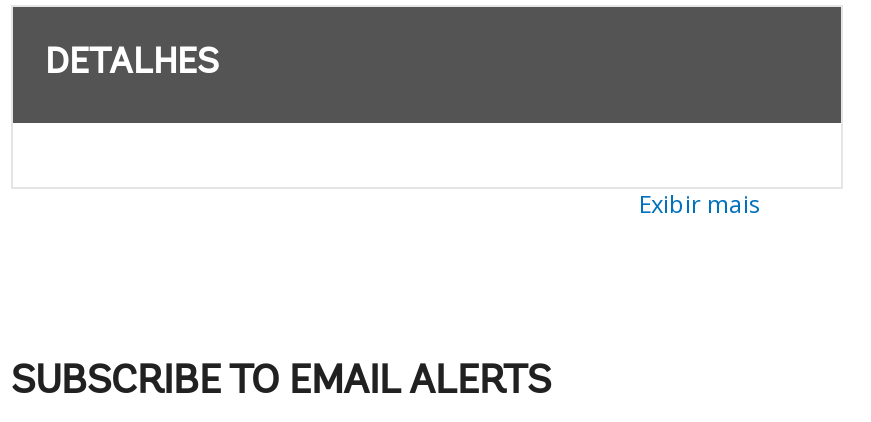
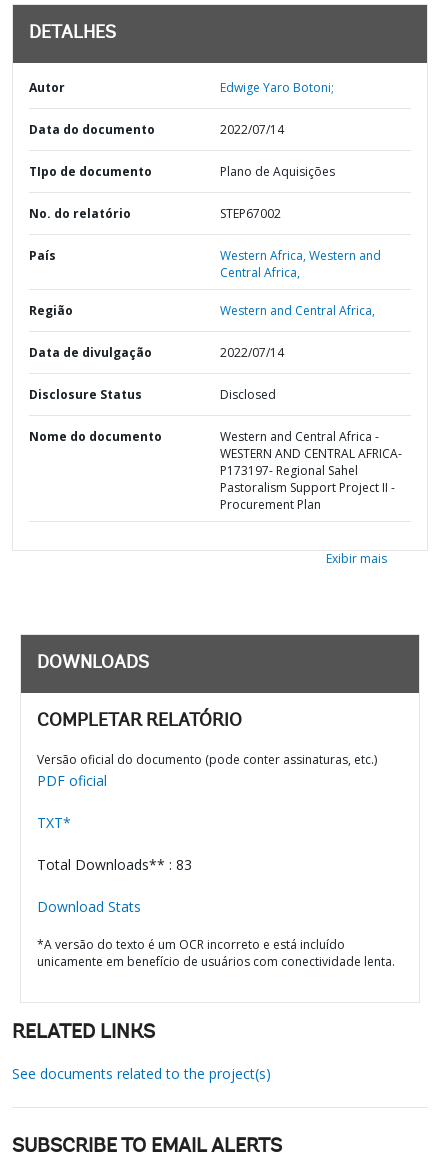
+ Autor
+ Edwige Yaro Botoni;
+ Data do documento
+ 2022/07/14
+ TIpo de documento
+ Plano de Aquisições
+ No. do relatório
+ STEP67002
+ País
+ Western Africa, Western and
+ Central Africa,
+ Região
+ Western and Central Africa,
+ Data de divulgação
+ 2022/07/14
+ Disclosure Status
+ Disclosed
+ Nome do documento
+ Western and Central Africa -
+ WESTERN AND CENTRAL AFRICA-
+ P173197- Regional Sahel
+ Pastoralism Support Project II -
+ Procurement Plan

+ RELATED LINKS
+ See documents related to the project(s)

+ DOWNLOADS
+ COMPLETAR RELATÓRIO
+ Versão oficial do documento (pode conter assinaturas, etc.)
+ PDF oficial
+ TXT*
+ Total Downloads** : 83
+ Download Stats
+ *A versão do texto é um OCR incorreto e está incluído
+ unicamente em benefício de usuários com conectividade lenta.
